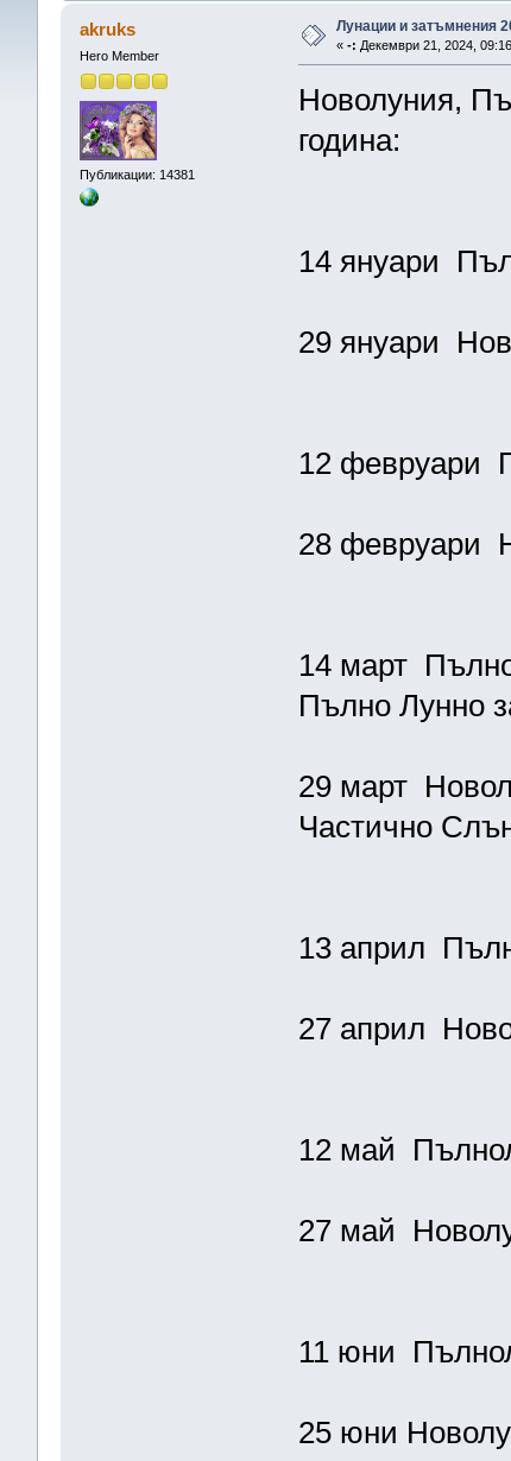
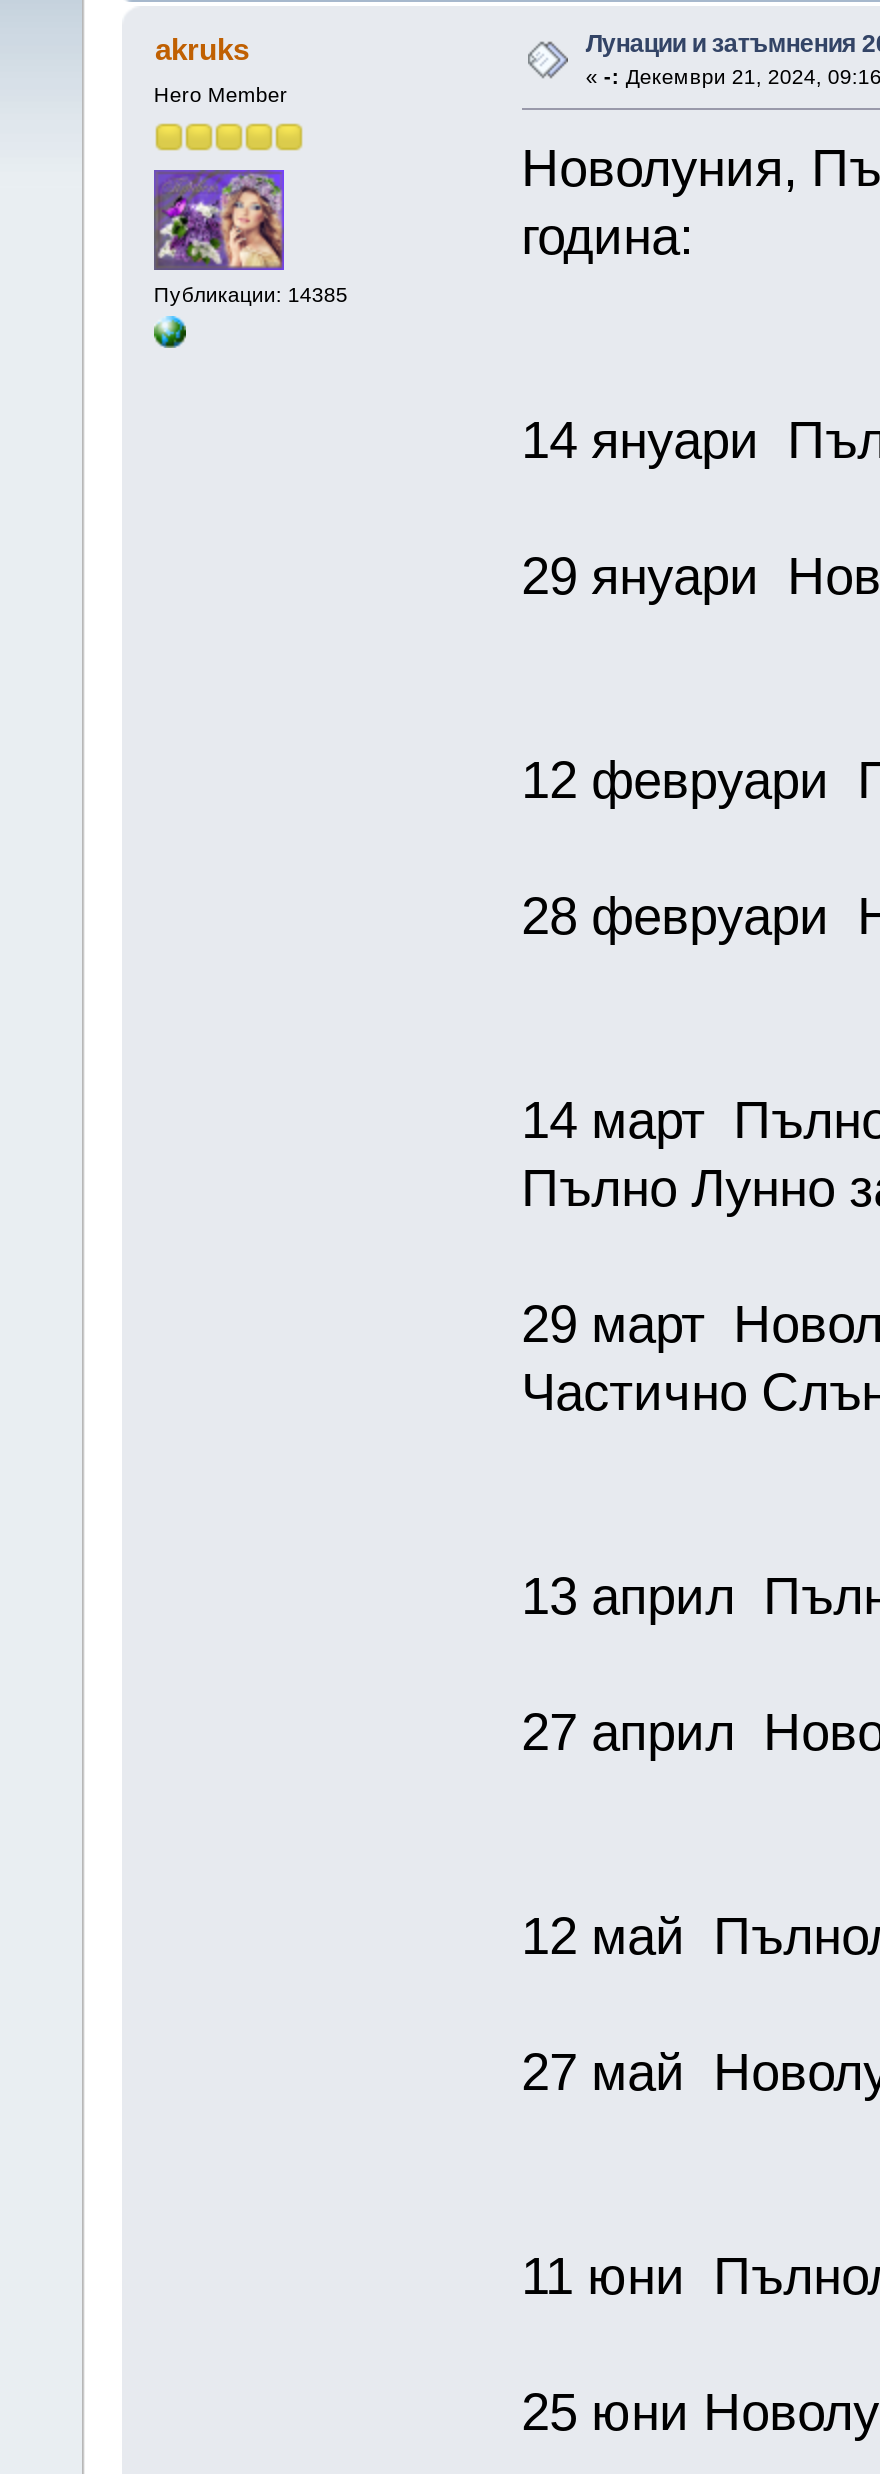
- Публикации: 14381
+ Публикации: 14385
